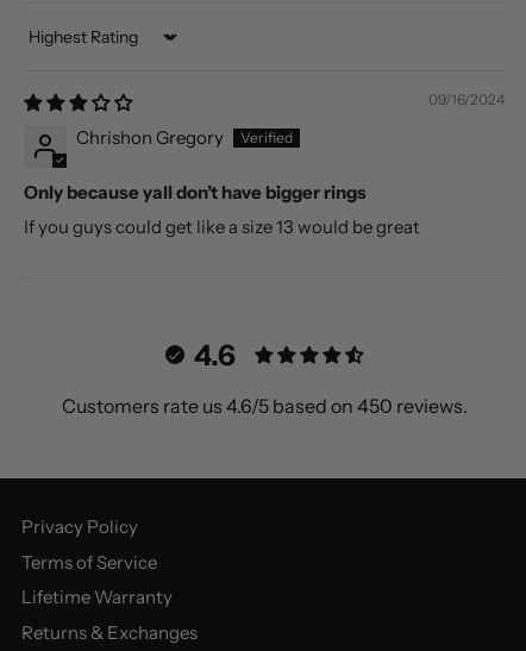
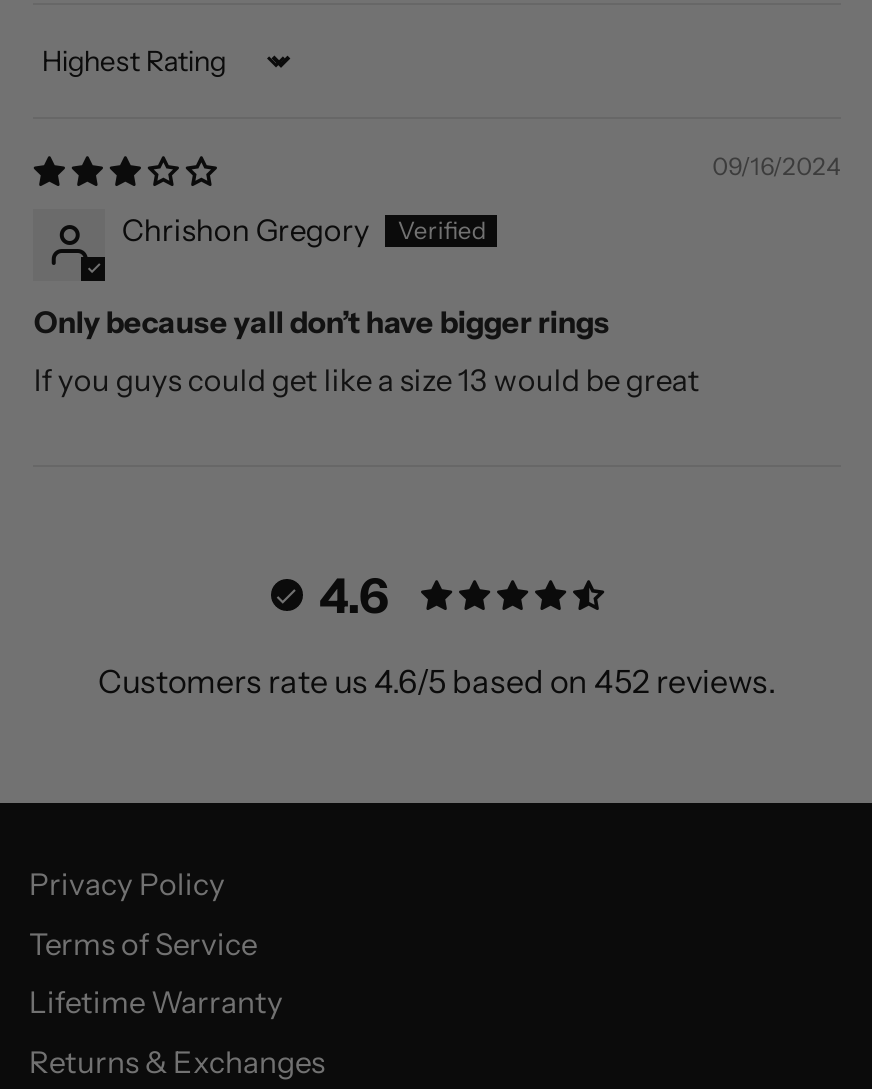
- Customers rate us 4.6/5 based on 450 reviews.
+ Customers rate us 4.6/5 based on 452 reviews.
